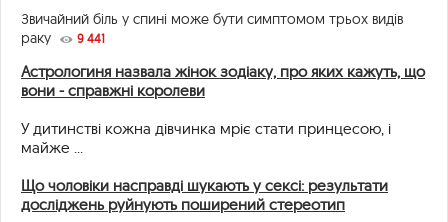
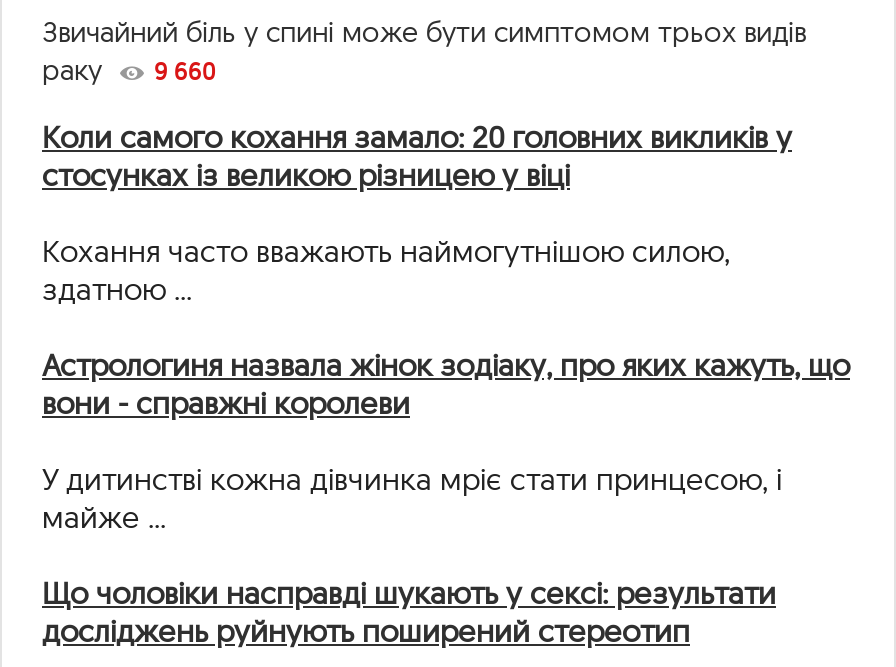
- 9 441
+ 9 660
+ Коли самого кохання замало: 20 головних викликів у
+ стосунках із великою різницею у віці
+ Кохання часто вважають наймогутнішою силою,
+ здатною ...
